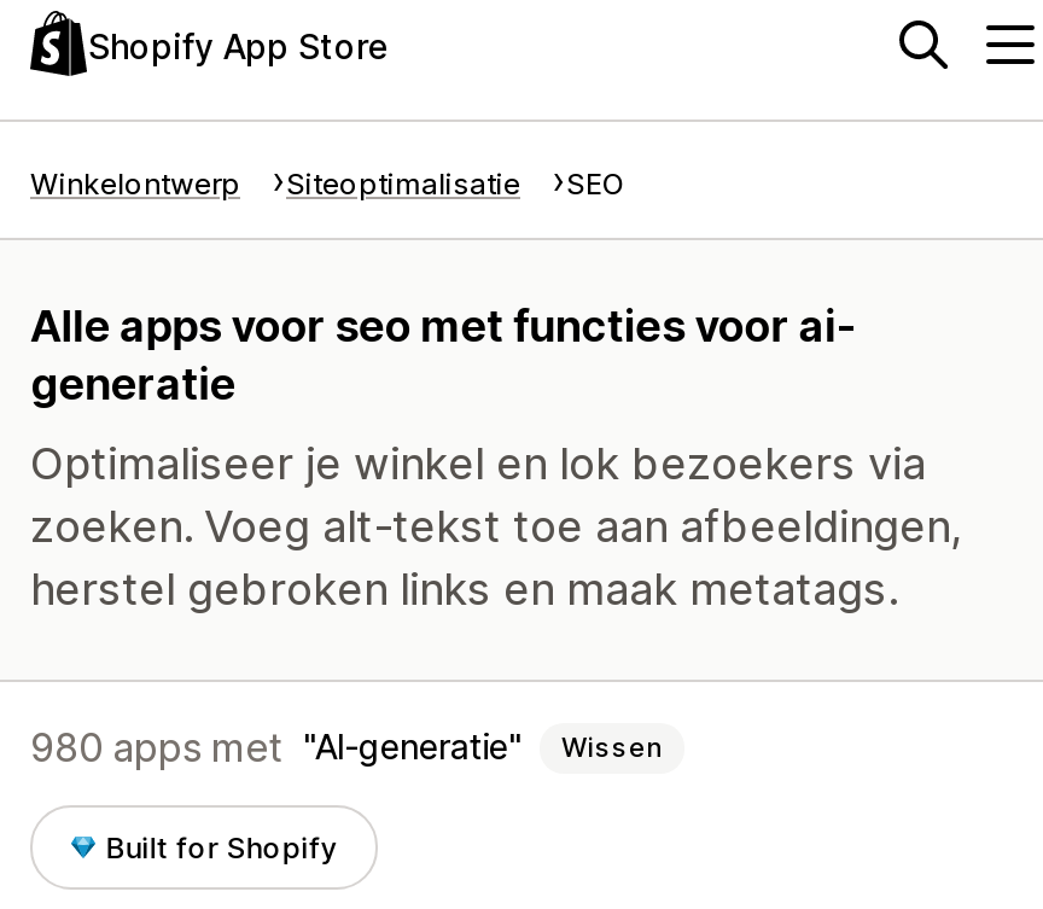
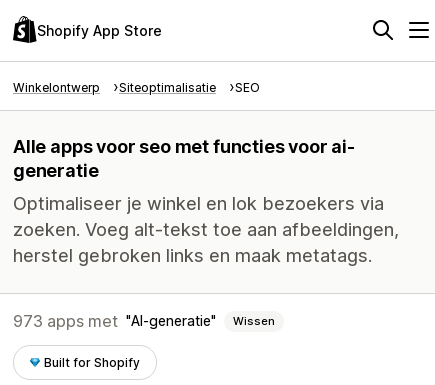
- 980 apps met AI-generatie Wissen
+ 973 apps met AI-generatie Wissen
